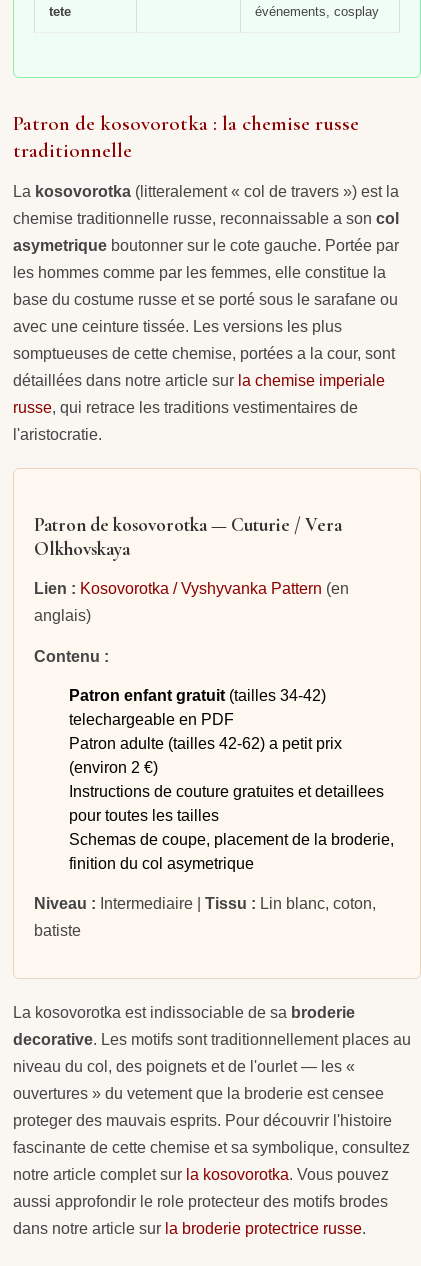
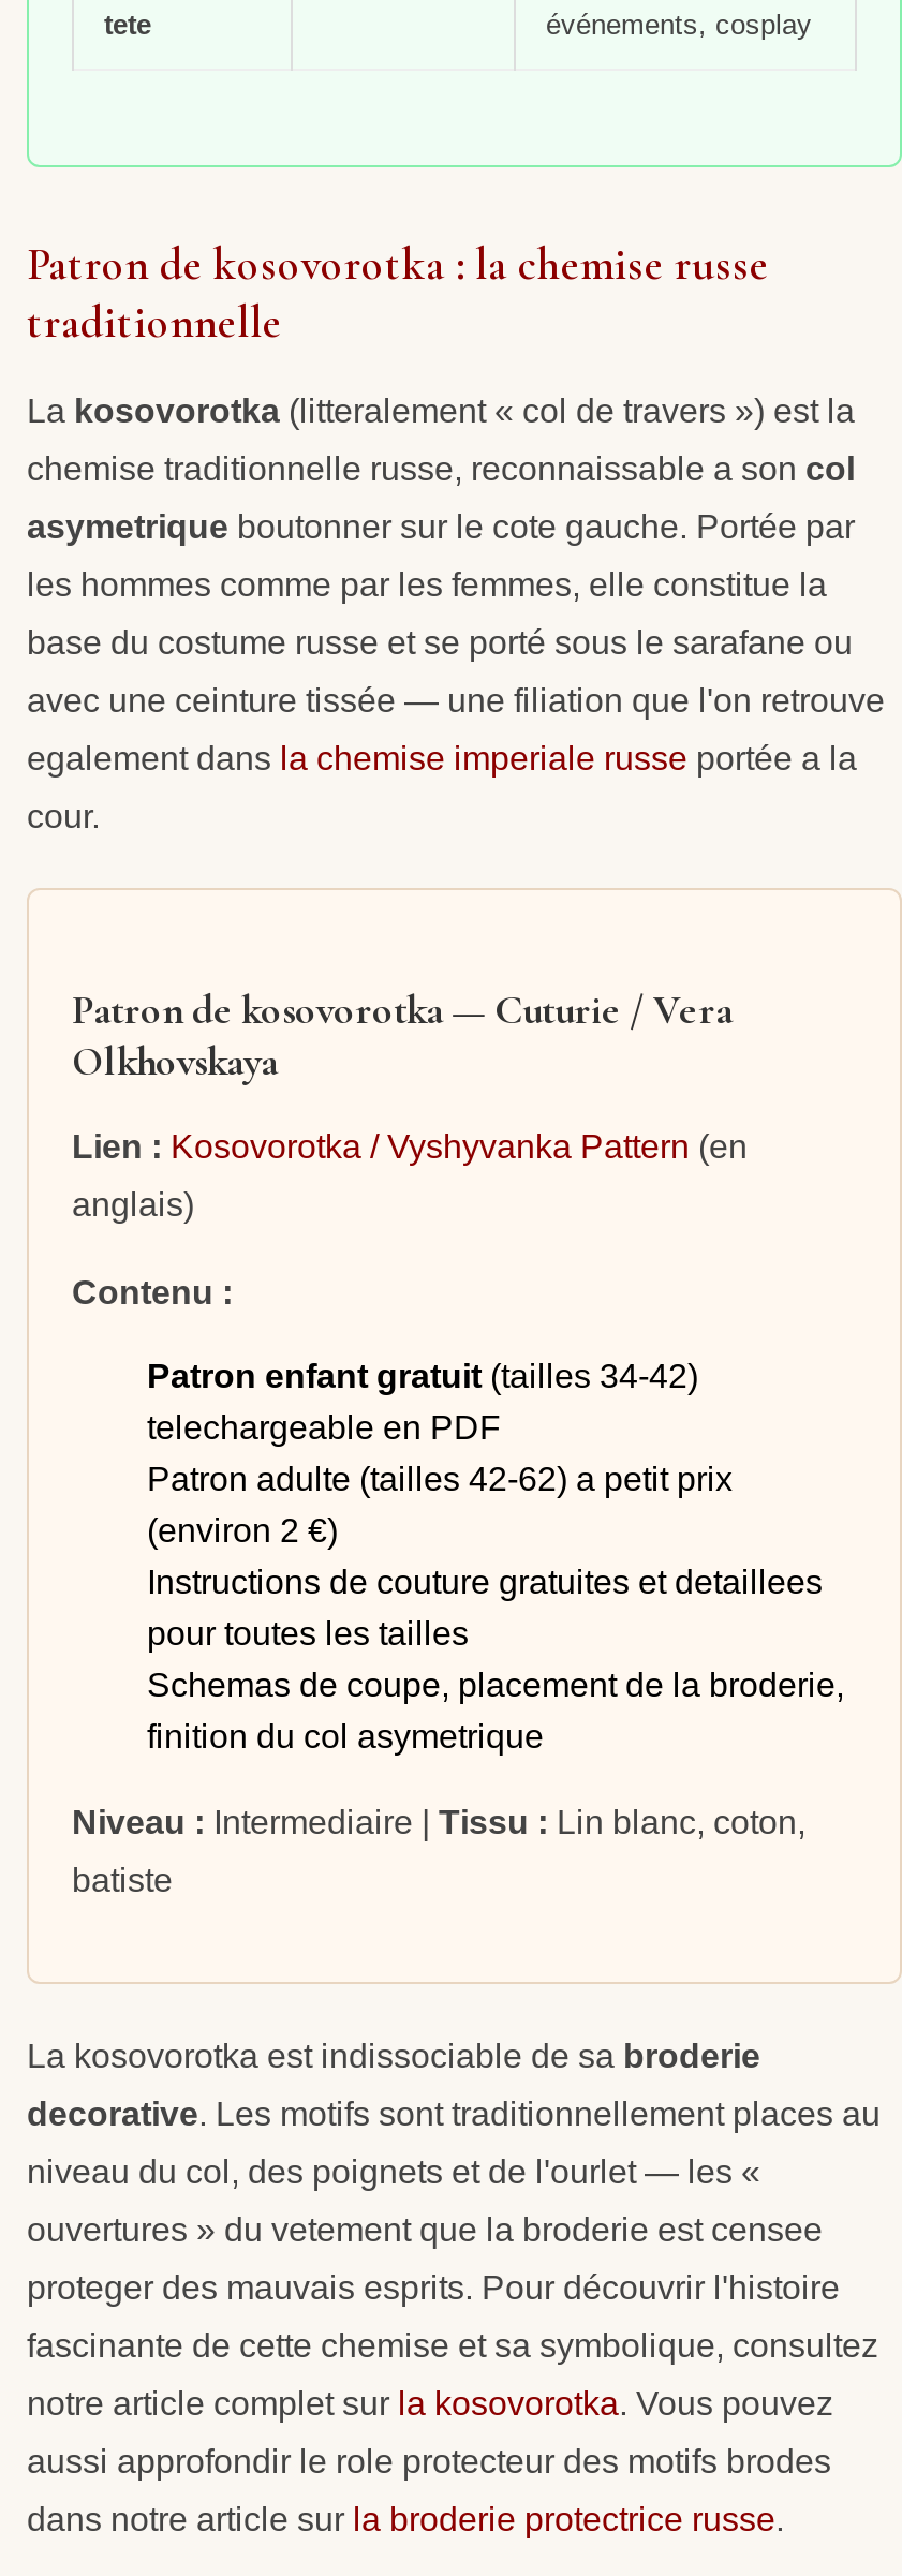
- avec une ceinture tissée. Les versions les plus
- somptueuses de cette chemise, portées a la cour, sont
- détaillées dans notre article sur la chemise imperiale
- russe, qui retrace les traditions vestimentaires de
- l'aristocratie.
+ avec une ceinture tissée — une filiation que l'on retrouve
+ egalement dans la chemise imperiale russe portée a la
+ cour.
